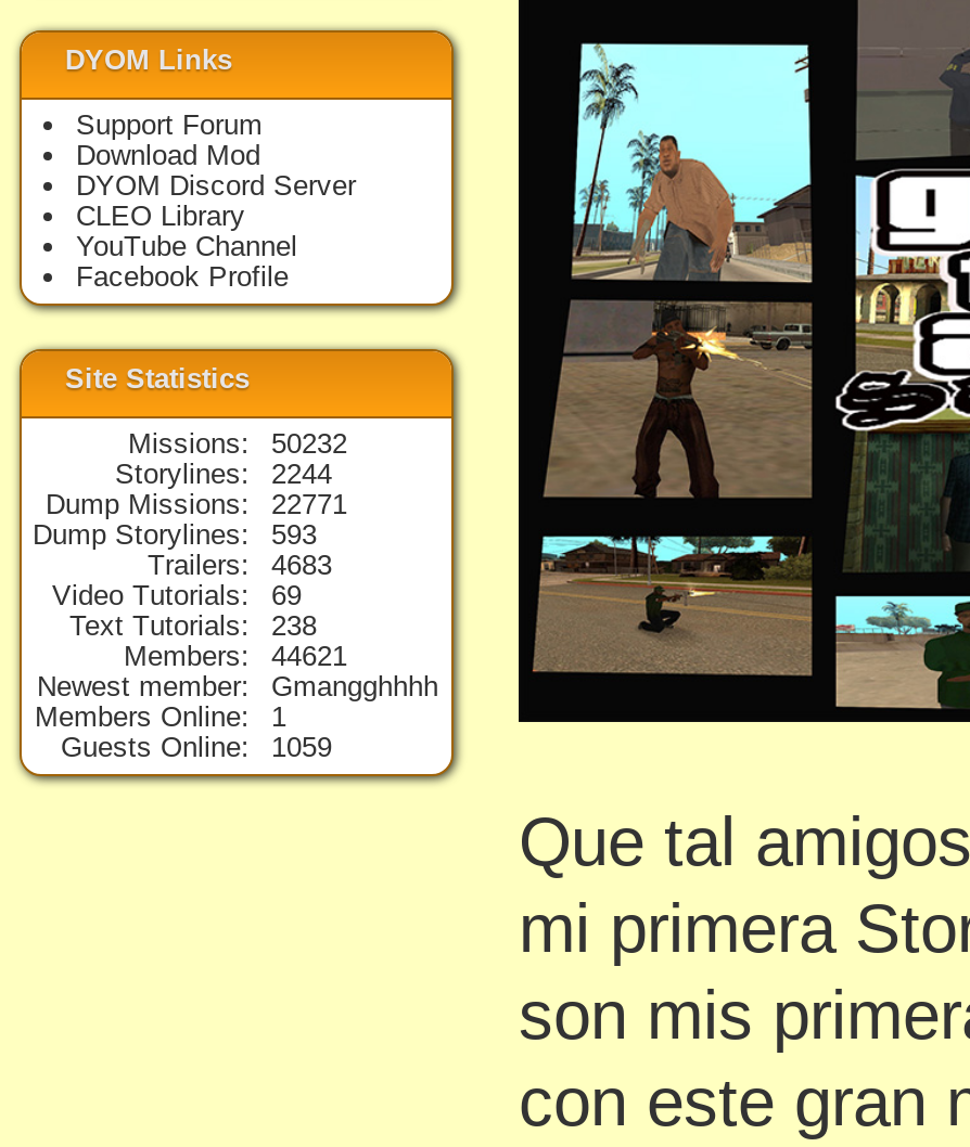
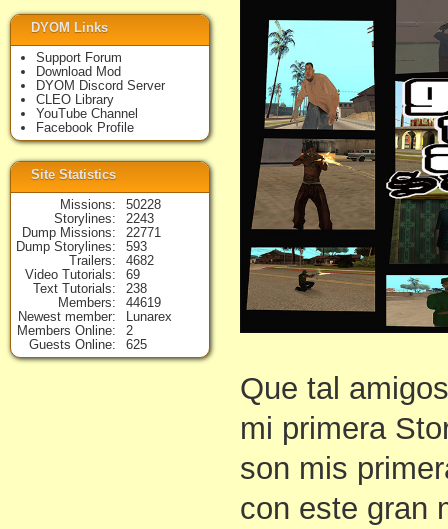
- Missions 50232
+ Missions 50228

- Storylines 2244
+ Storylines 2243

- Trailers 4683
+ Trailers 4682

- Members 44621
+ Members 44619

- Gmangghhhh
+ Lunarex

- Members Online 1
+ Members Online 2

- Guests Online 1059
+ Guests Online 625
